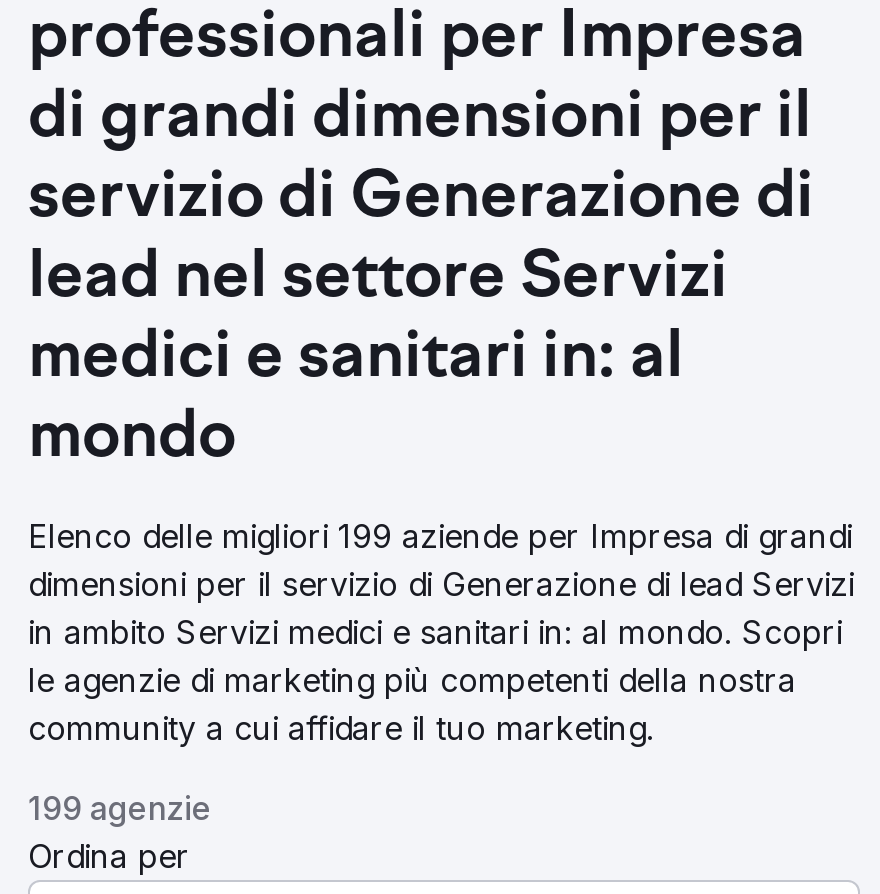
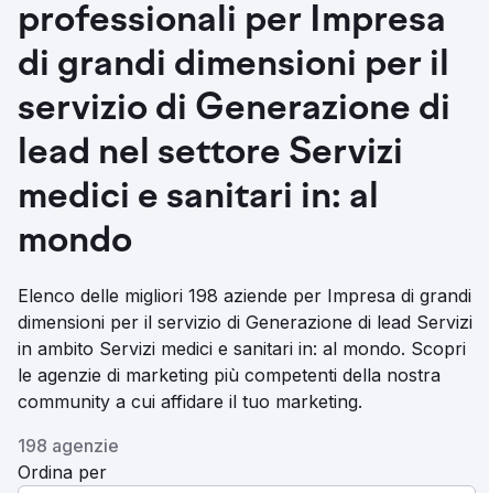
- Elenco delle migliori 199 aziende per Impresa di grandi
+ Elenco delle migliori 198 aziende per Impresa di grandi

- 199 agenzie
+ 198 agenzie
